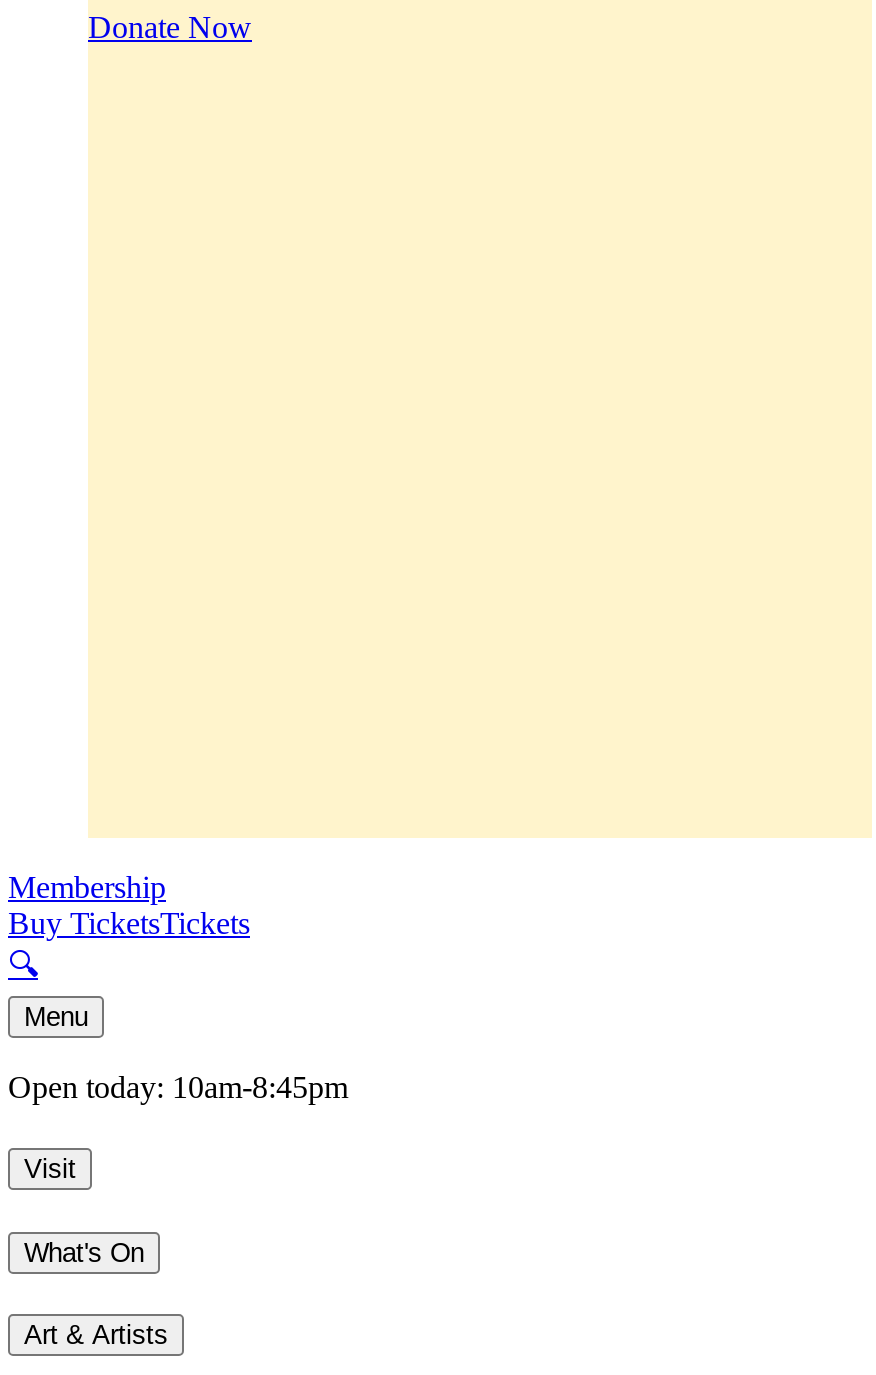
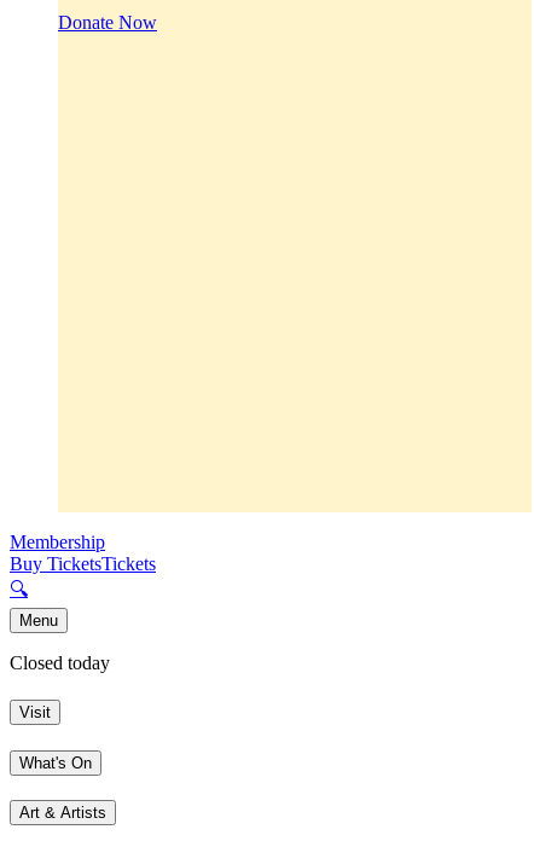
- Open today: 10am-8:45pm
+ Closed today
